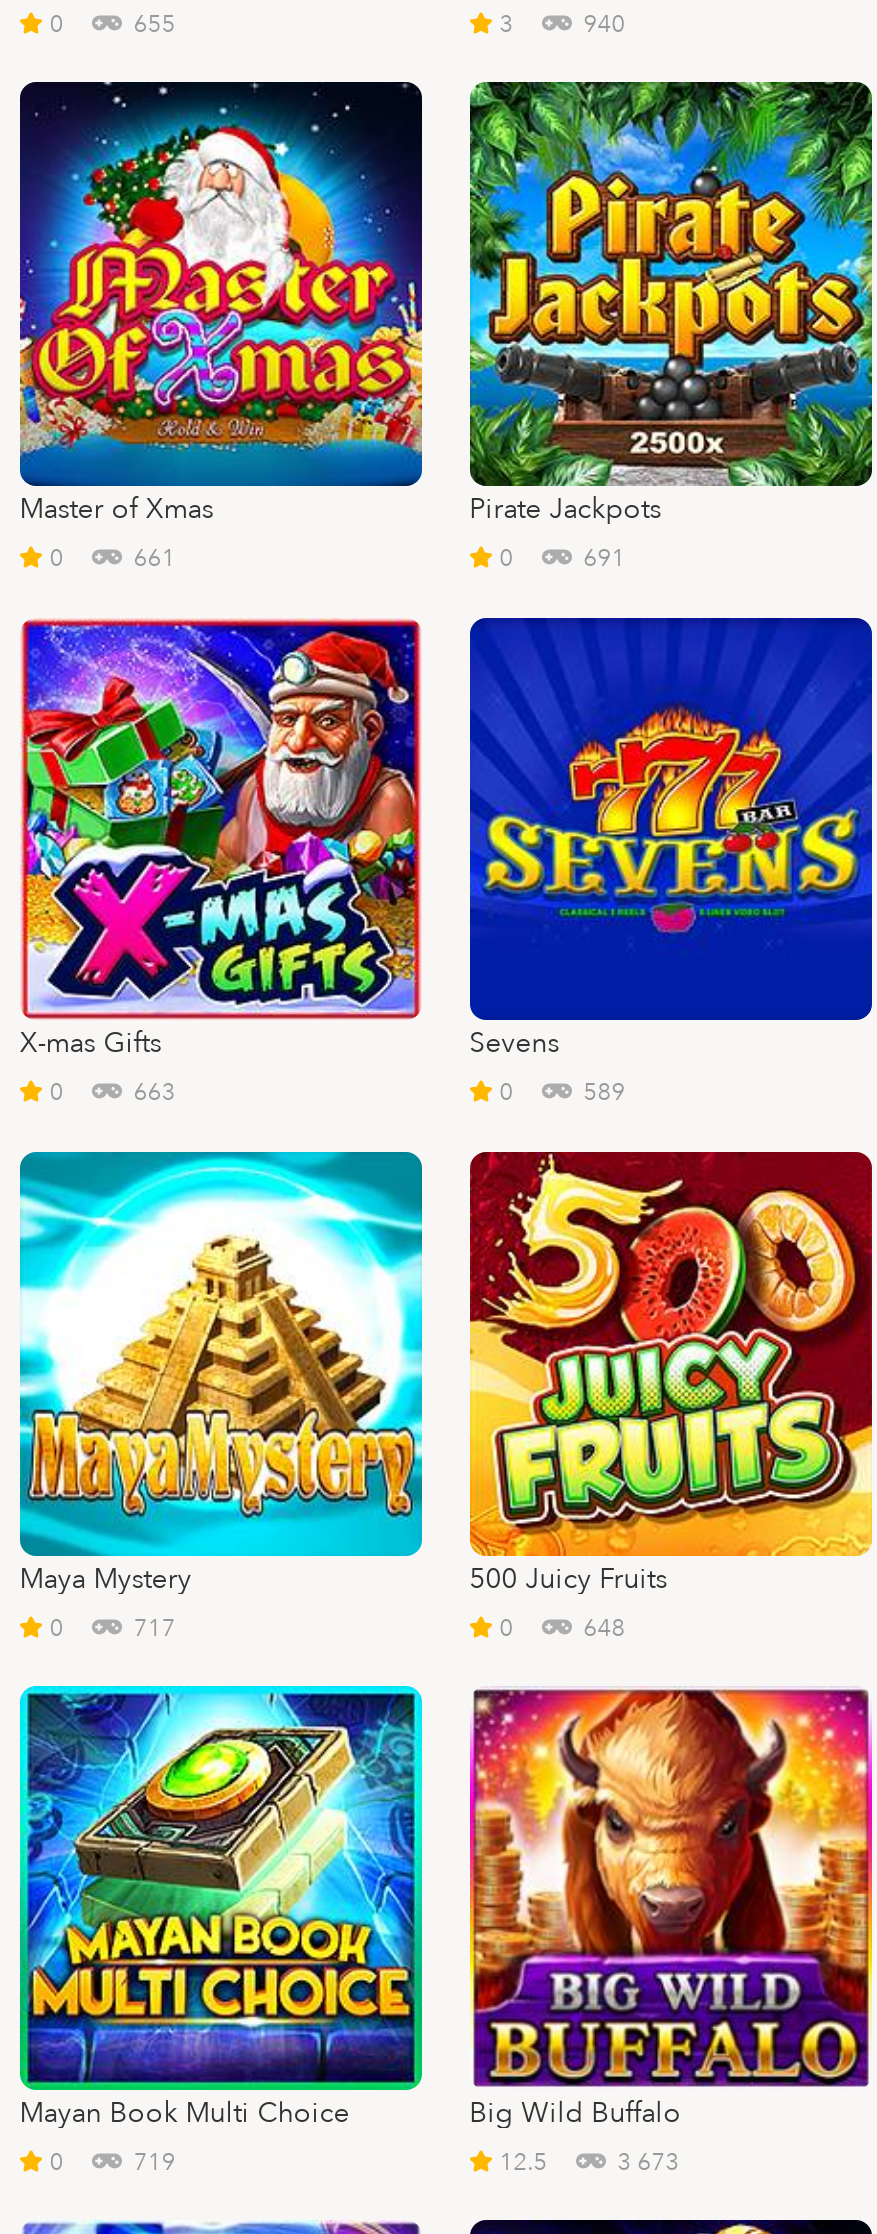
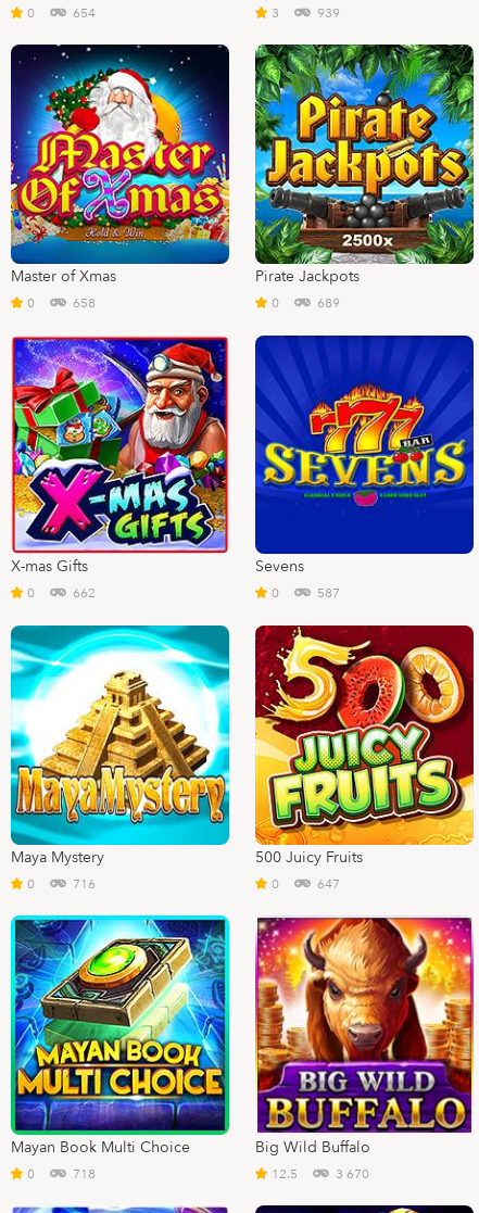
- 655
+ 654

- 940
+ 939

- 661
+ 658

- 691
+ 689

- 663
+ 662

- 589
+ 587

- 717
+ 716

- 648
+ 647

- 719
+ 718

- 3 673
+ 3 670
